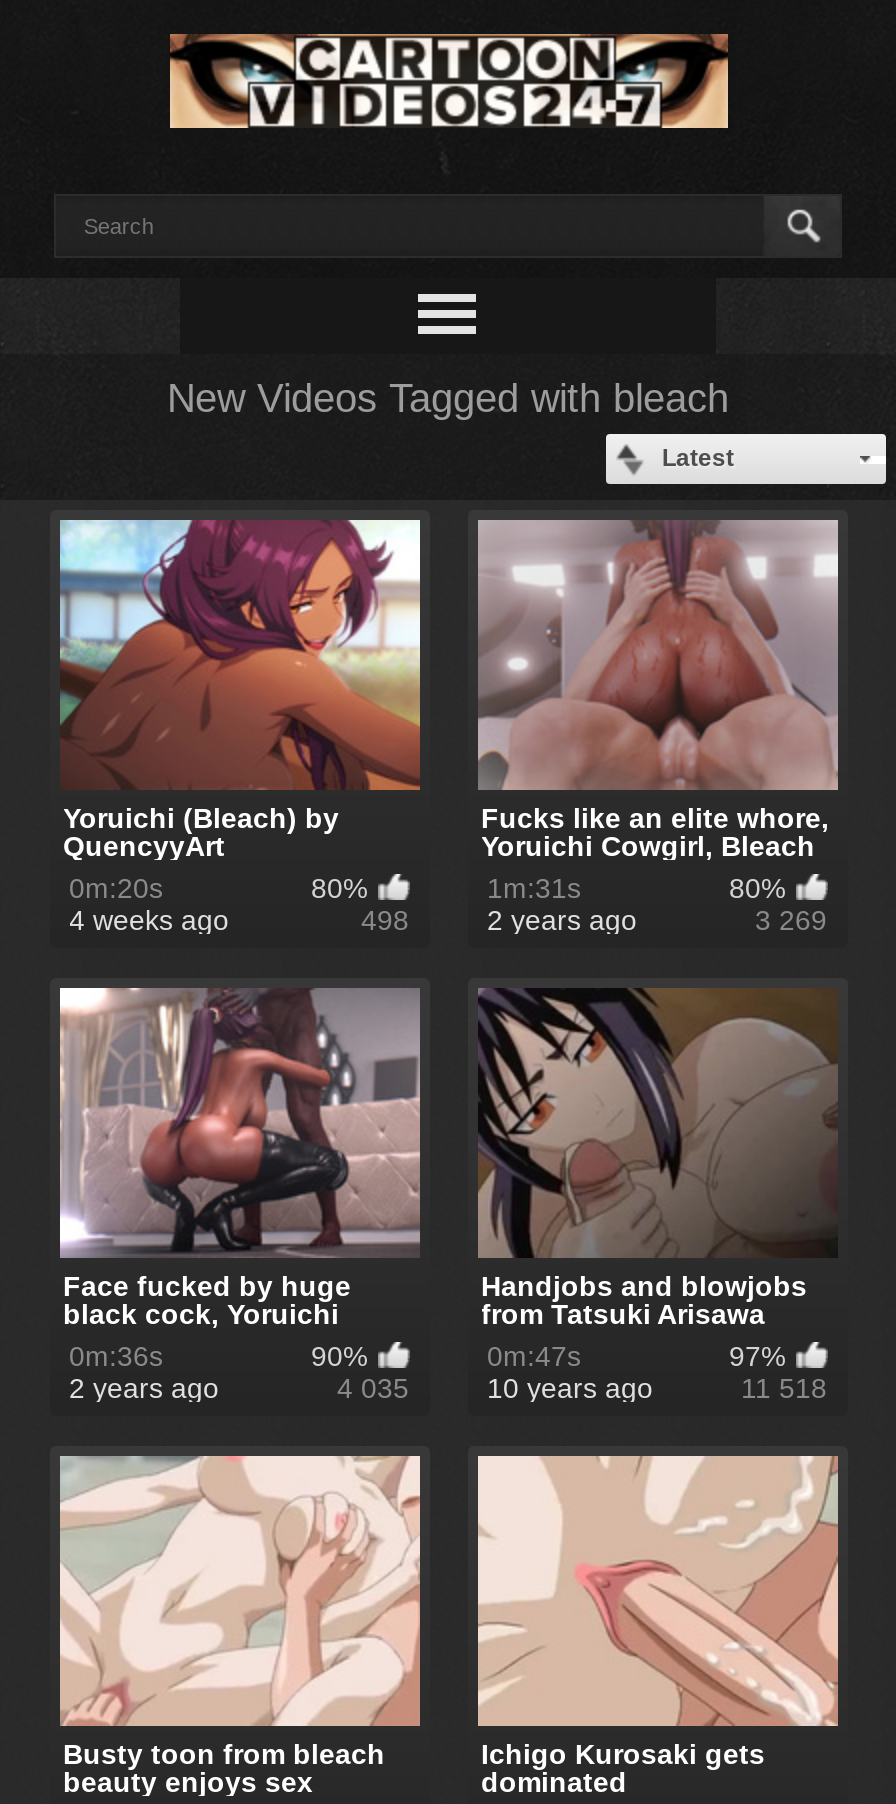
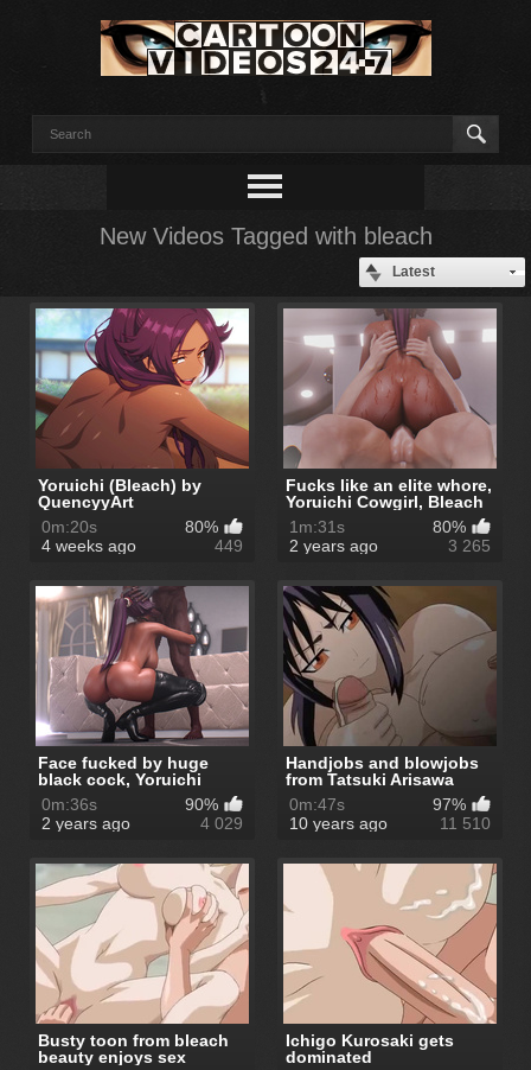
- 498
+ 449

- 3 269
+ 3 265

- 4 035
+ 4 029

- 11 518
+ 11 510
